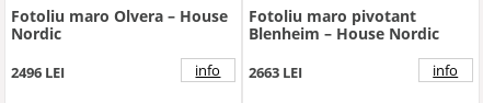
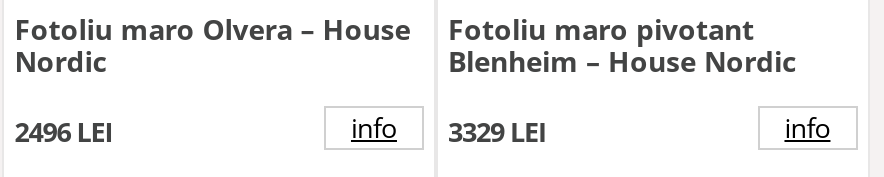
- info 2663 LEI
+ info 3329 LEI
